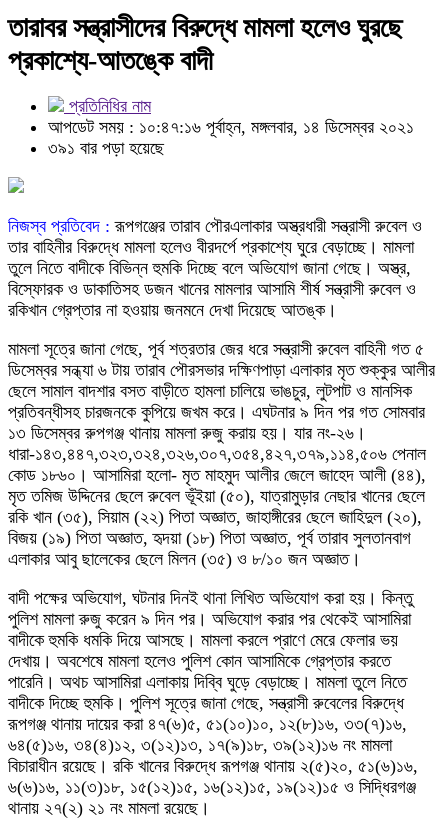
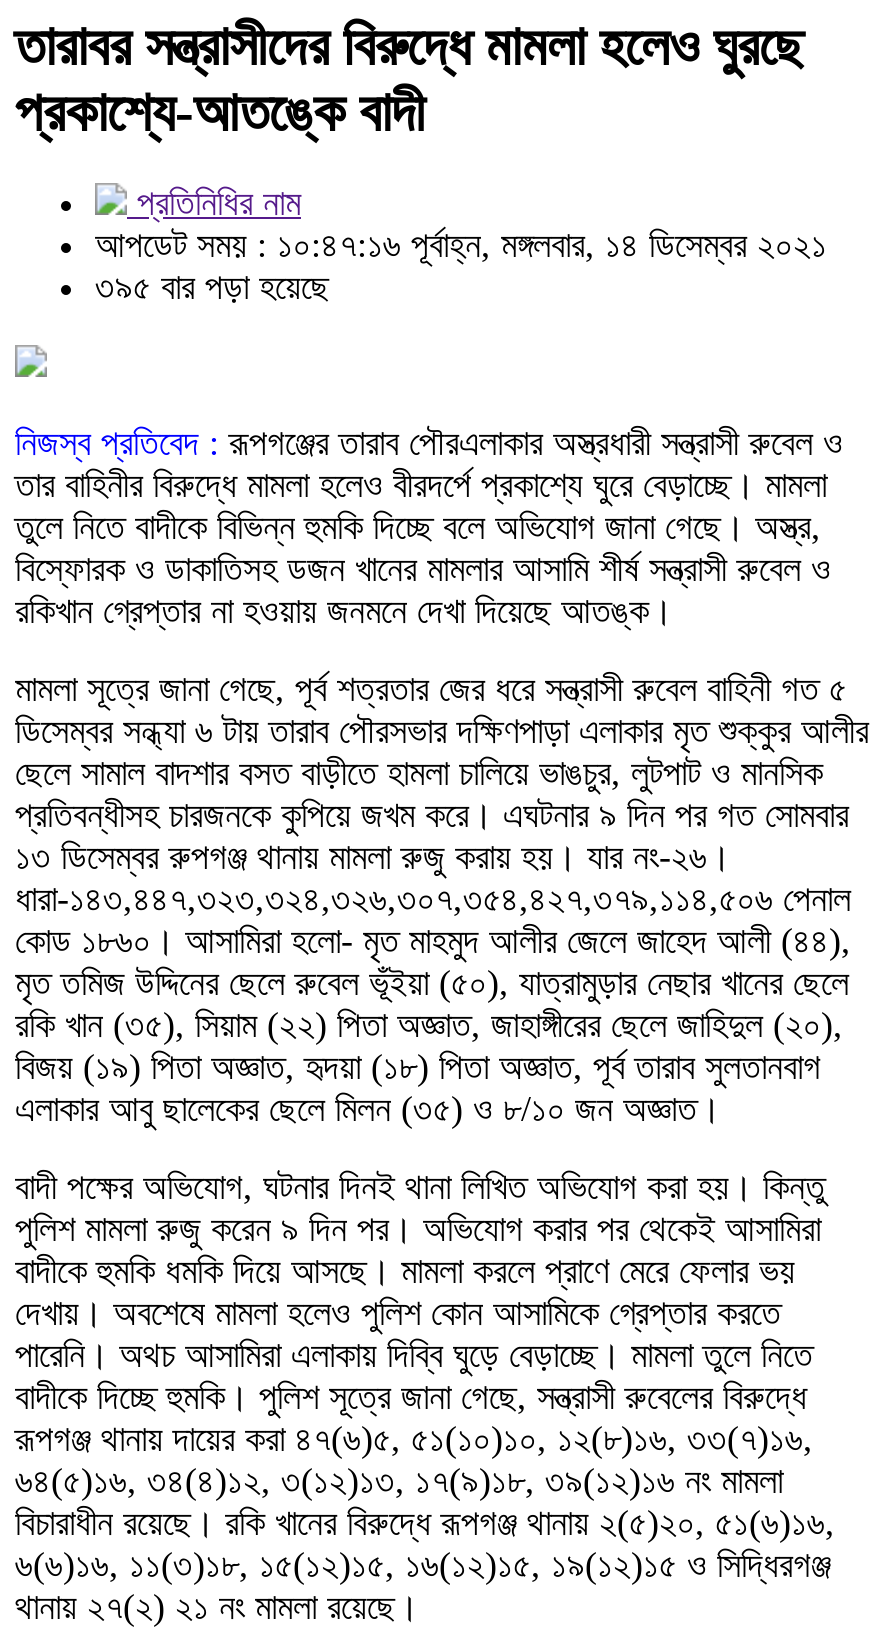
- ৩৯১ বার পড়া হয়েছে
+ ৩৯৫ বার পড়া হয়েছে
